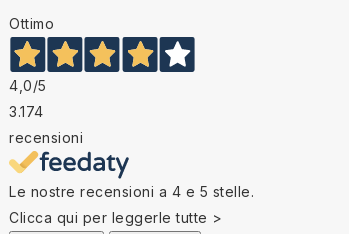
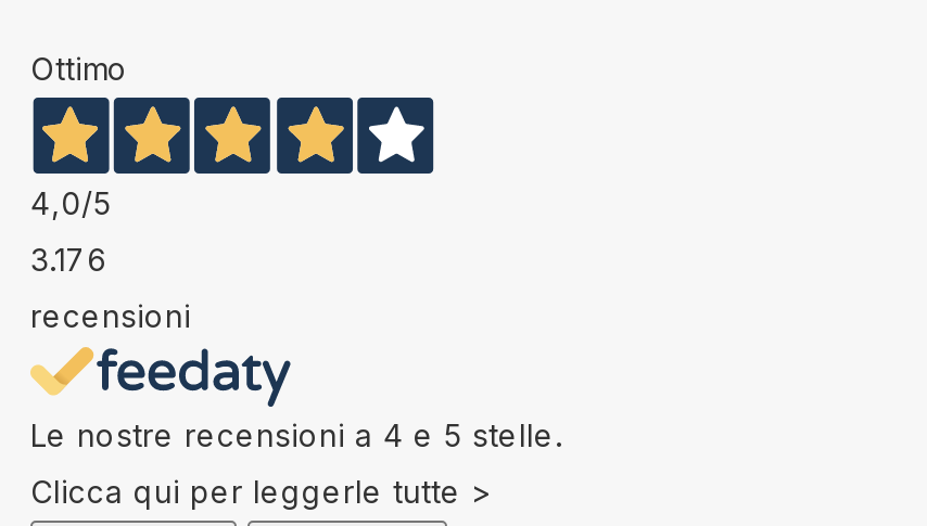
- 3.174
+ 3.176
